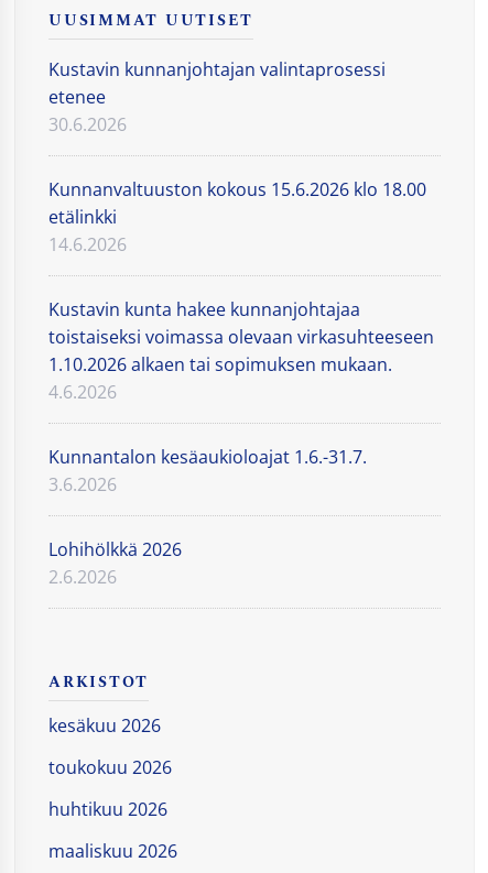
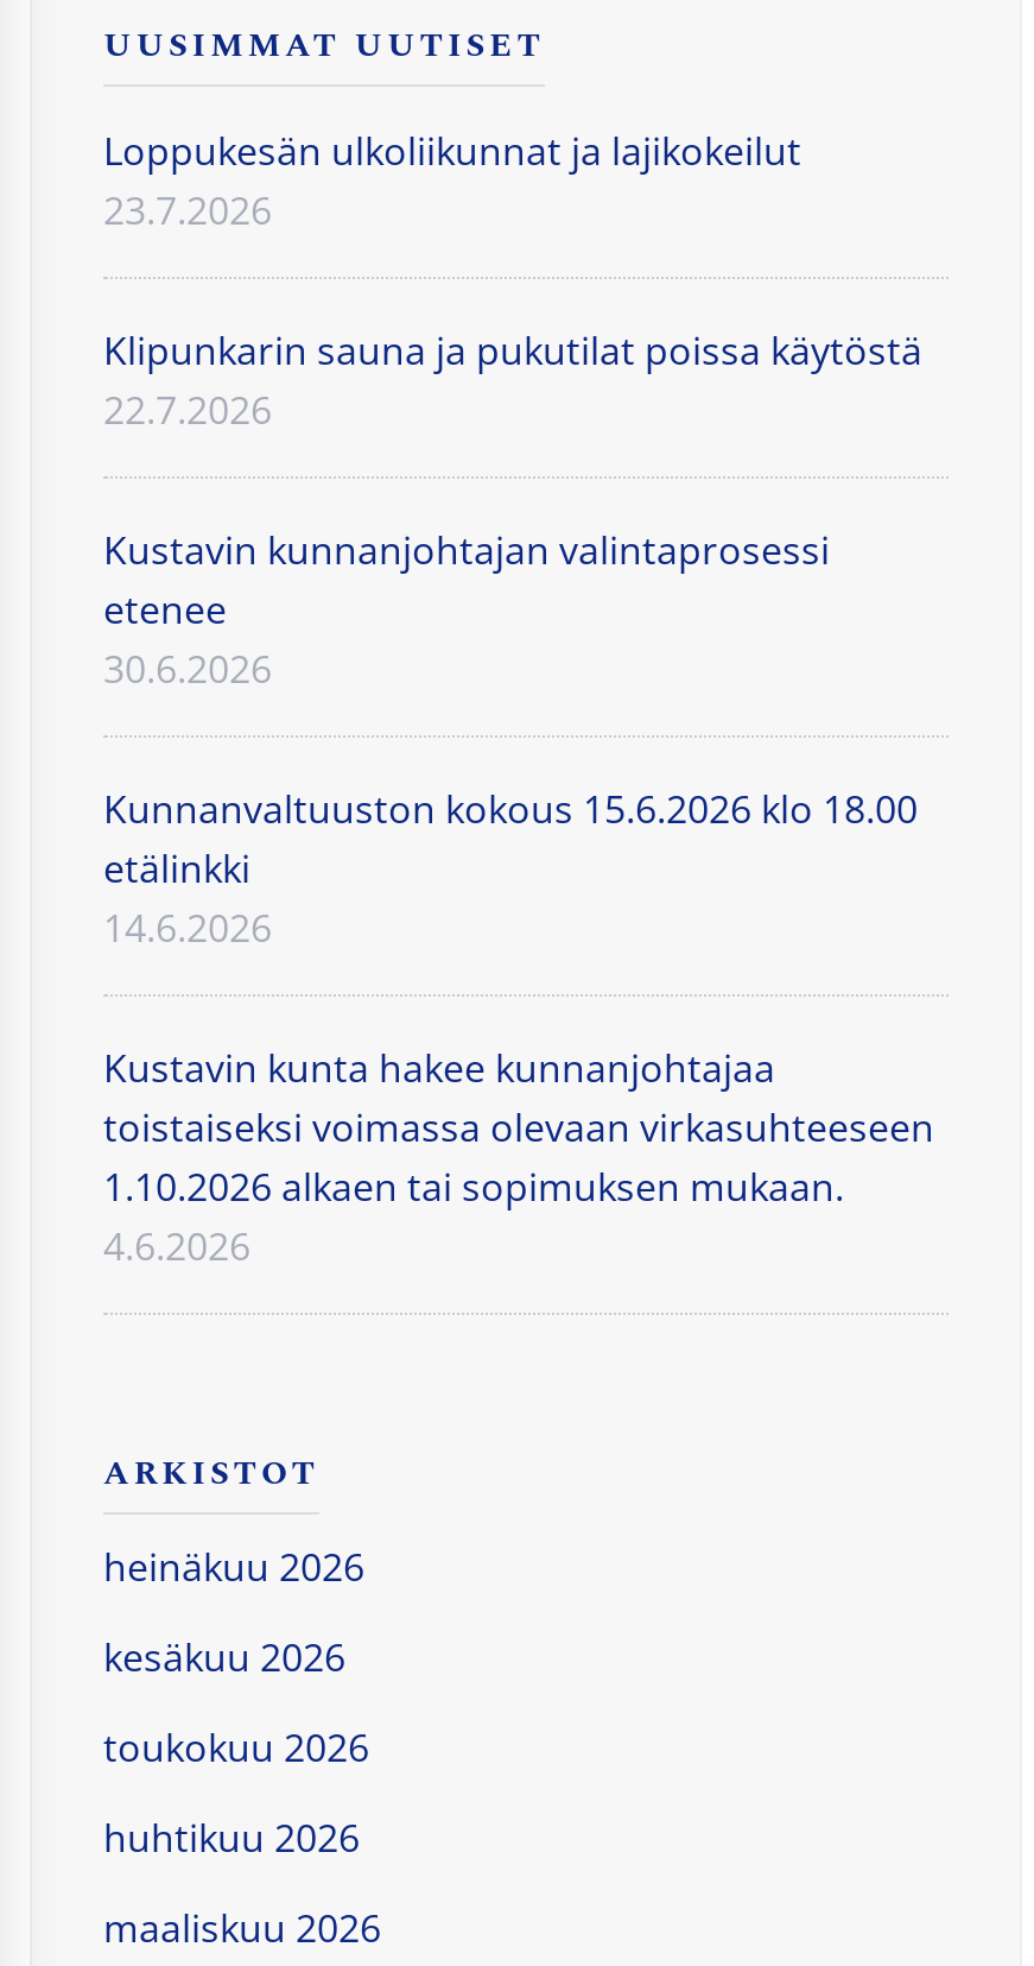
+ Loppukesän ulkoliikunnat ja lajikokeilut
+ 23.7.2026
+ Klipunkarin sauna ja pukutilat poissa käytöstä
+ 22.7.2026

moved down: Kustavin kunnanjohtajan valintaprosessi | etenee | 30.6.2026 | ... | 1.10.2026 alkaen tai sopimuksen mukaan. | 4.6.2026

- Kunnantalon kesäaukioloajat 1.6.-31.7.
- 3.6.2026
- Lohihölkkä 2026
- 2.6.2026

+ heinäkuu 2026
